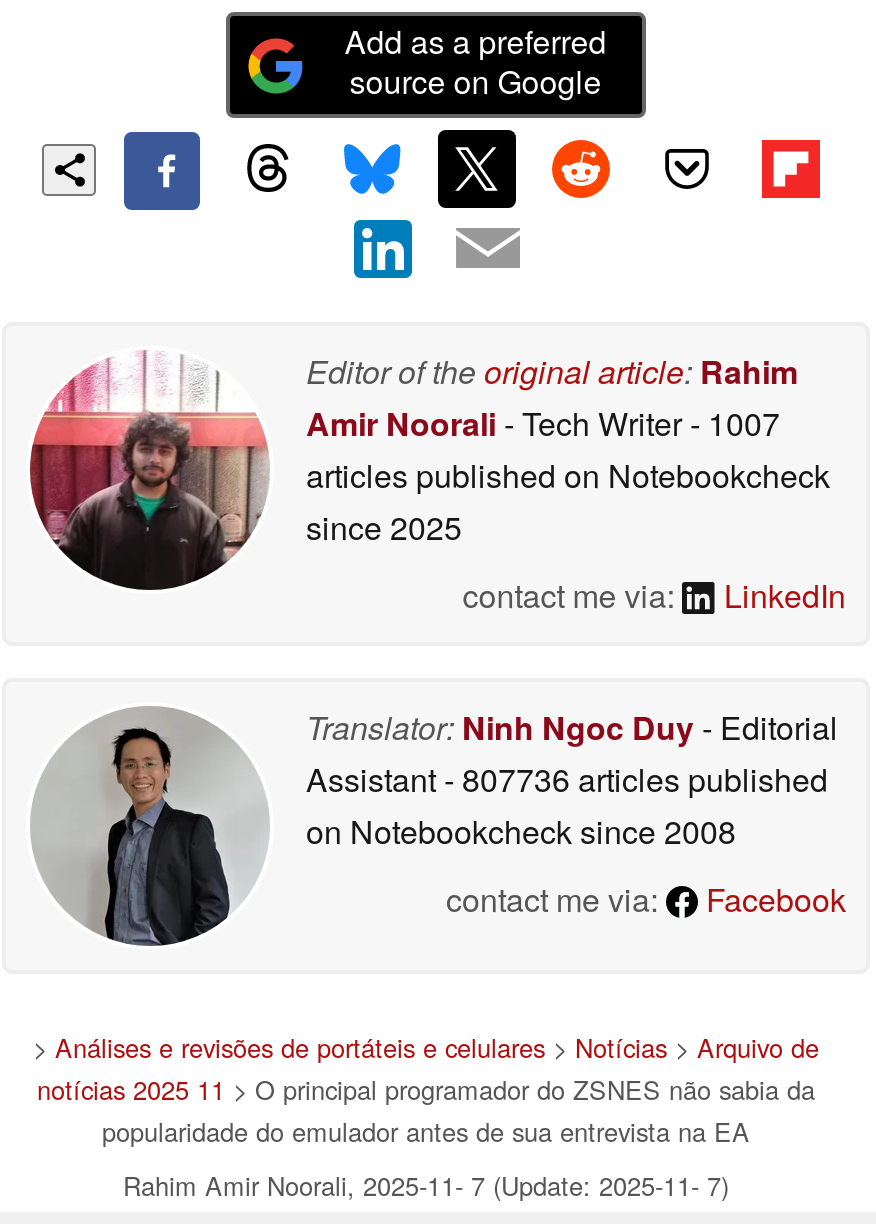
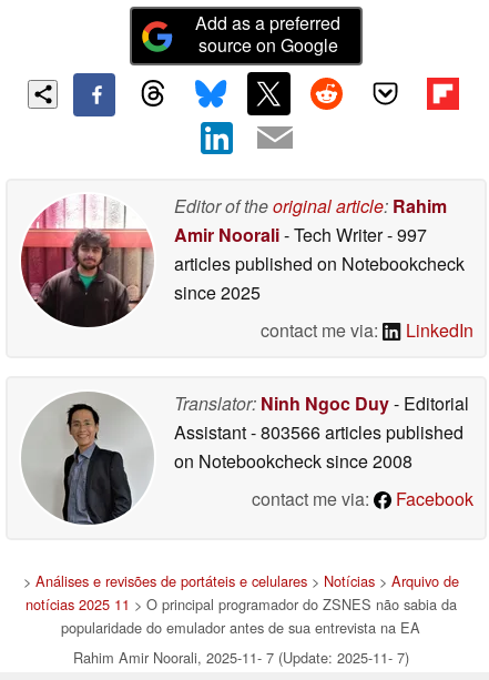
- Amir Noorali - Tech Writer - 1007
+ Amir Noorali - Tech Writer - 997

- Assistant - 807736 articles published
+ Assistant - 803566 articles published
